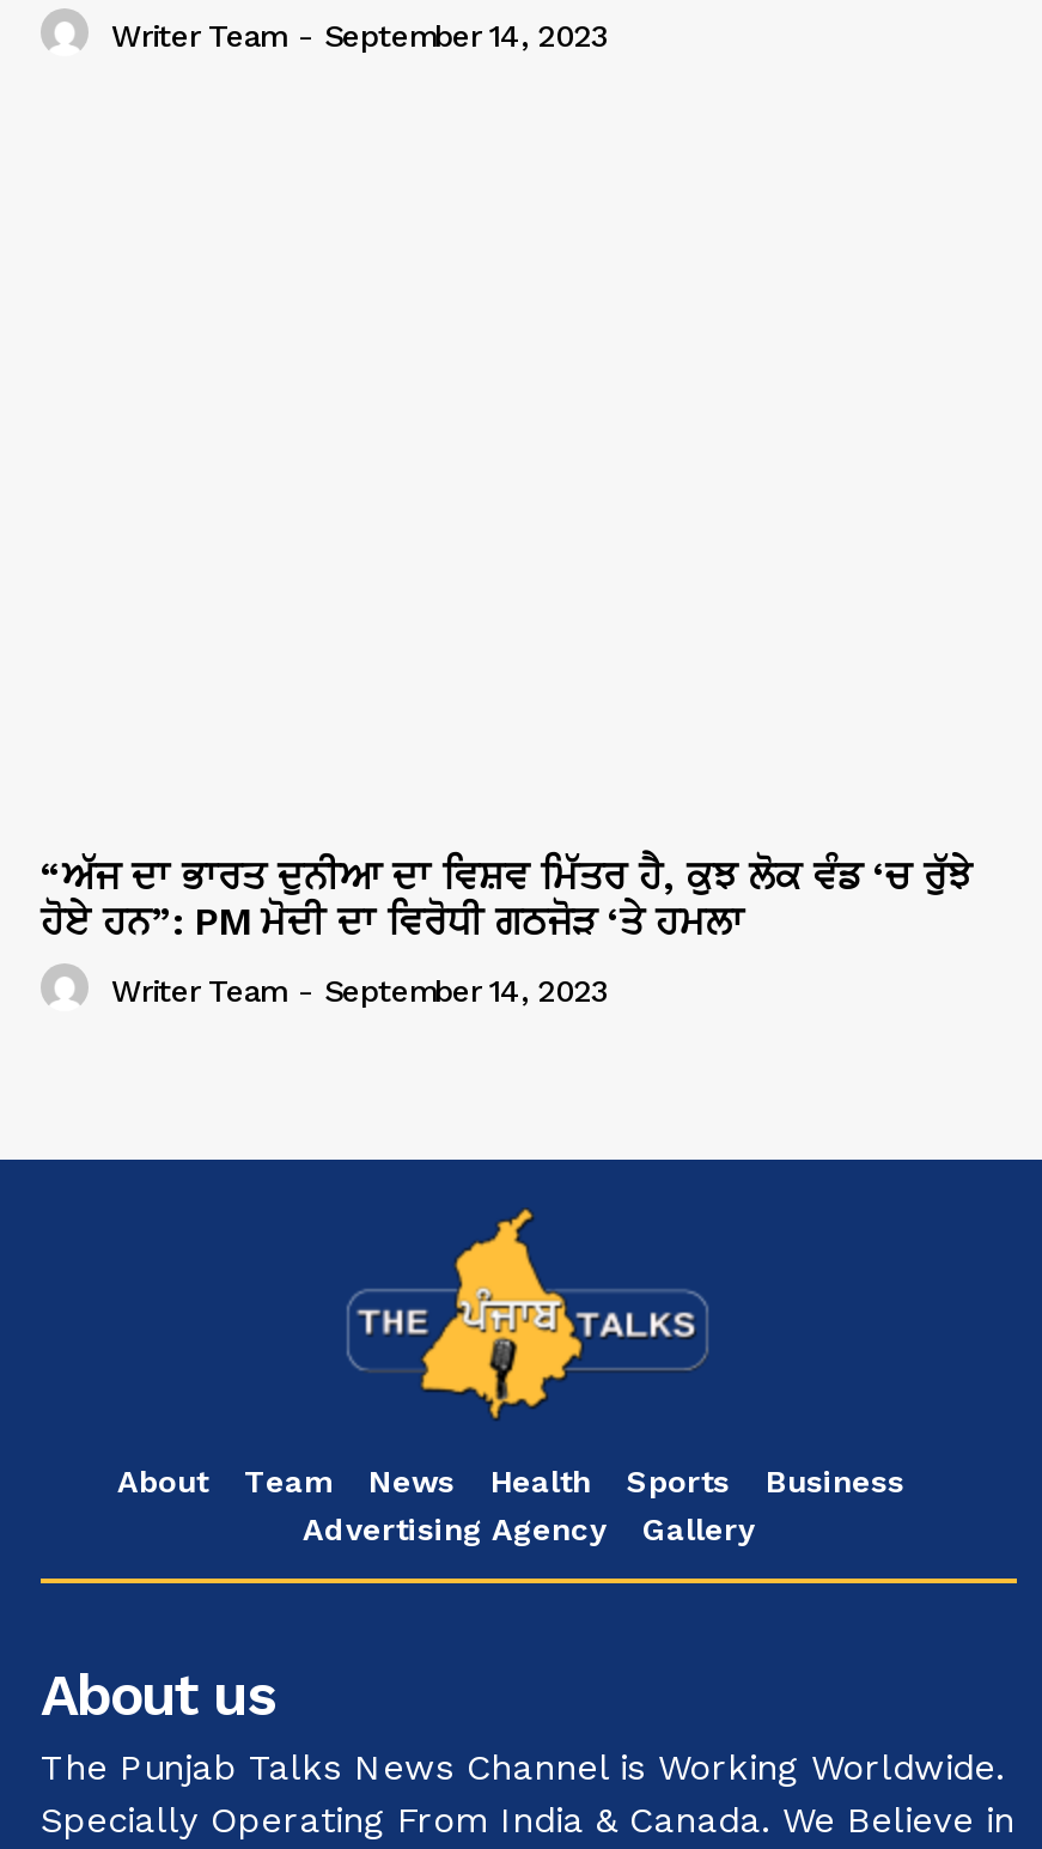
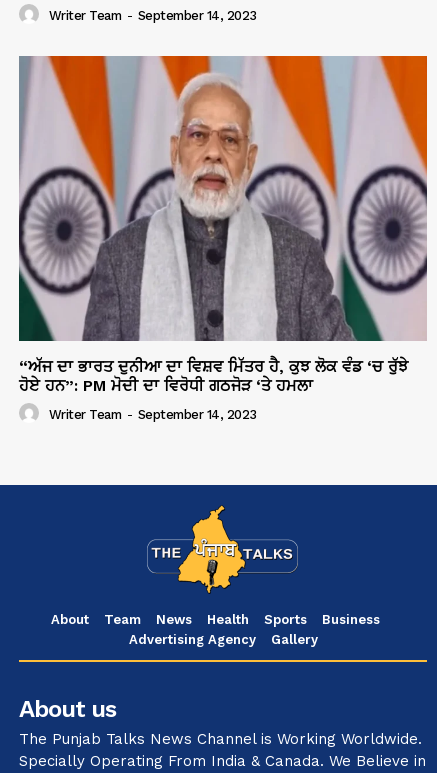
+ [image]
